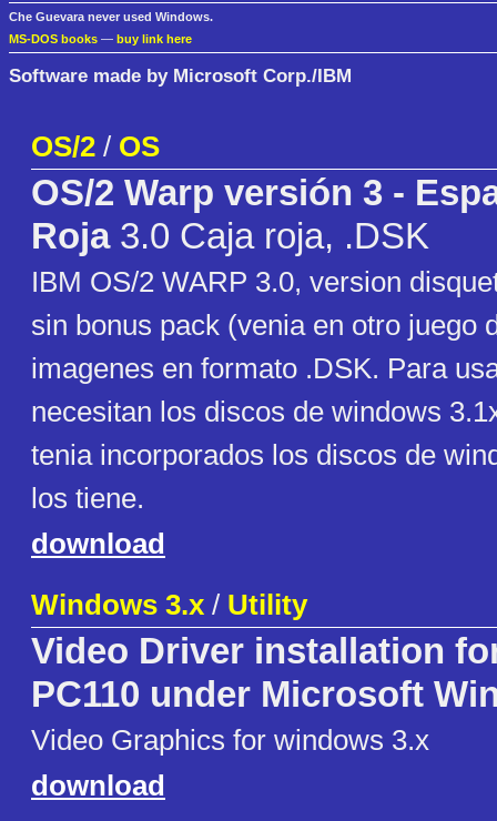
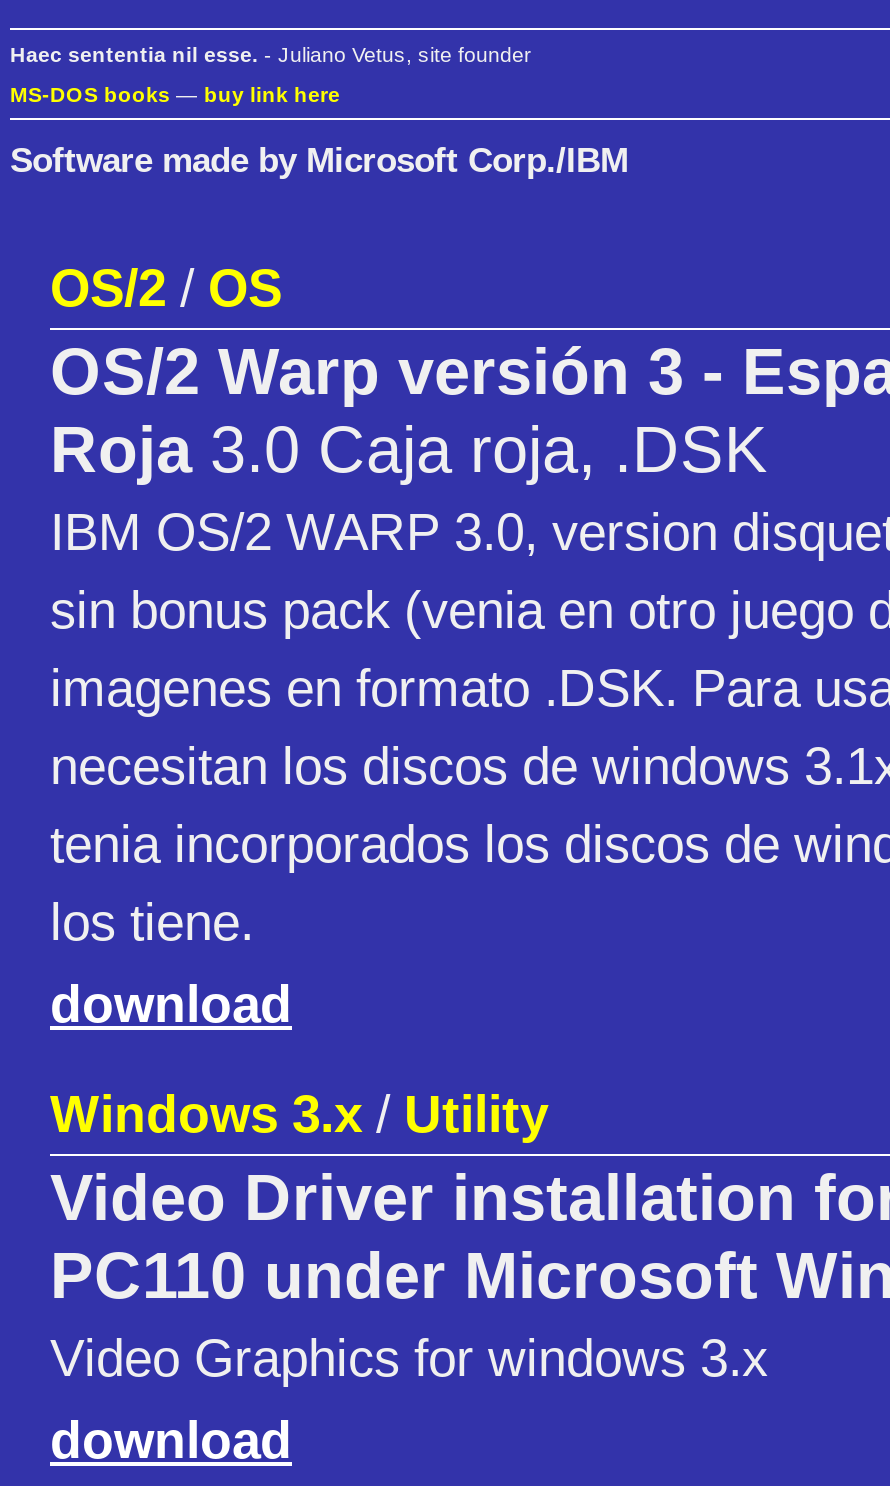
- Che Guevara never used Windows.
+ Haec sententia nil esse. - Juliano Vetus, site founder
